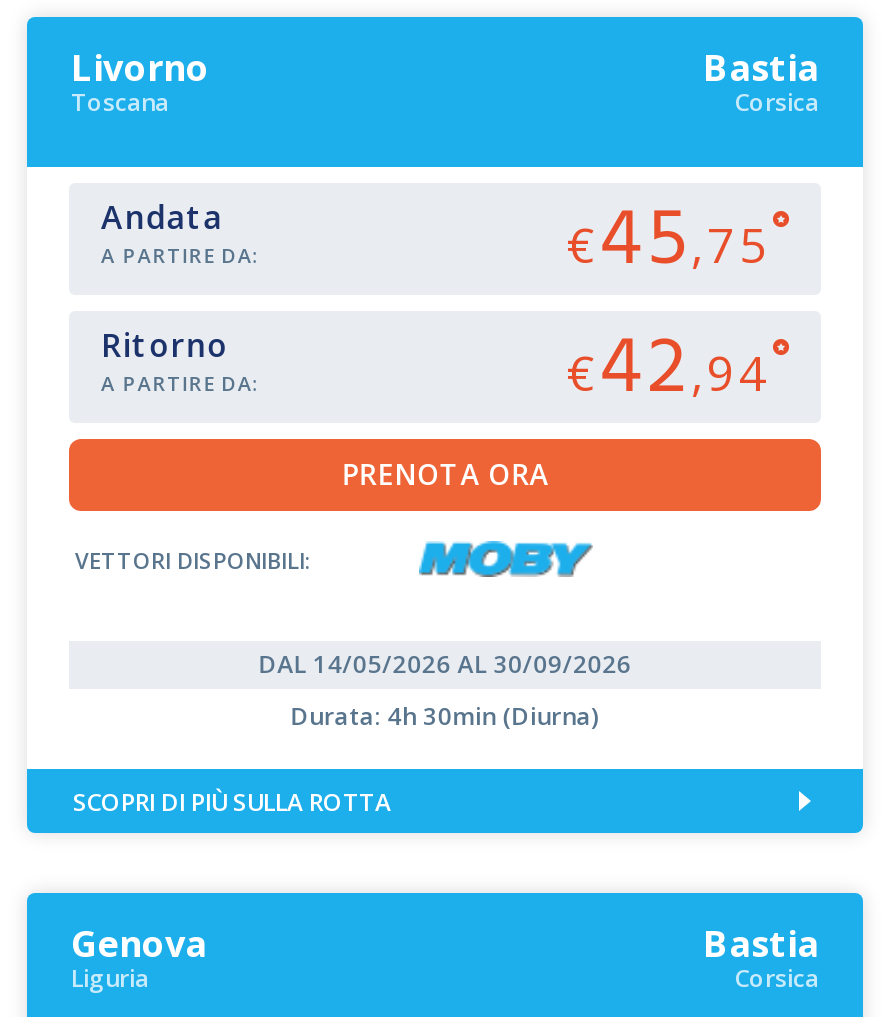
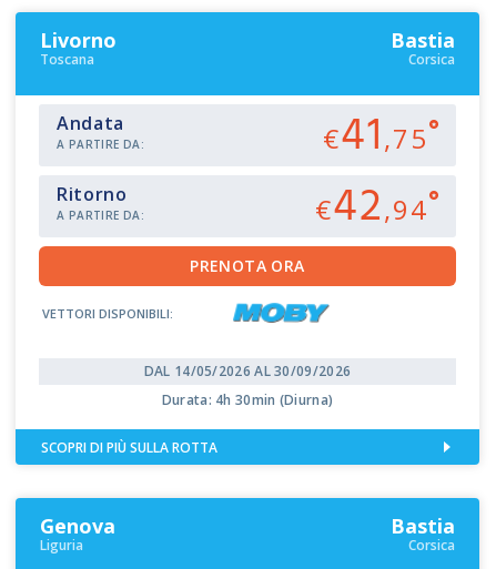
- €45,75
+ €41,75
